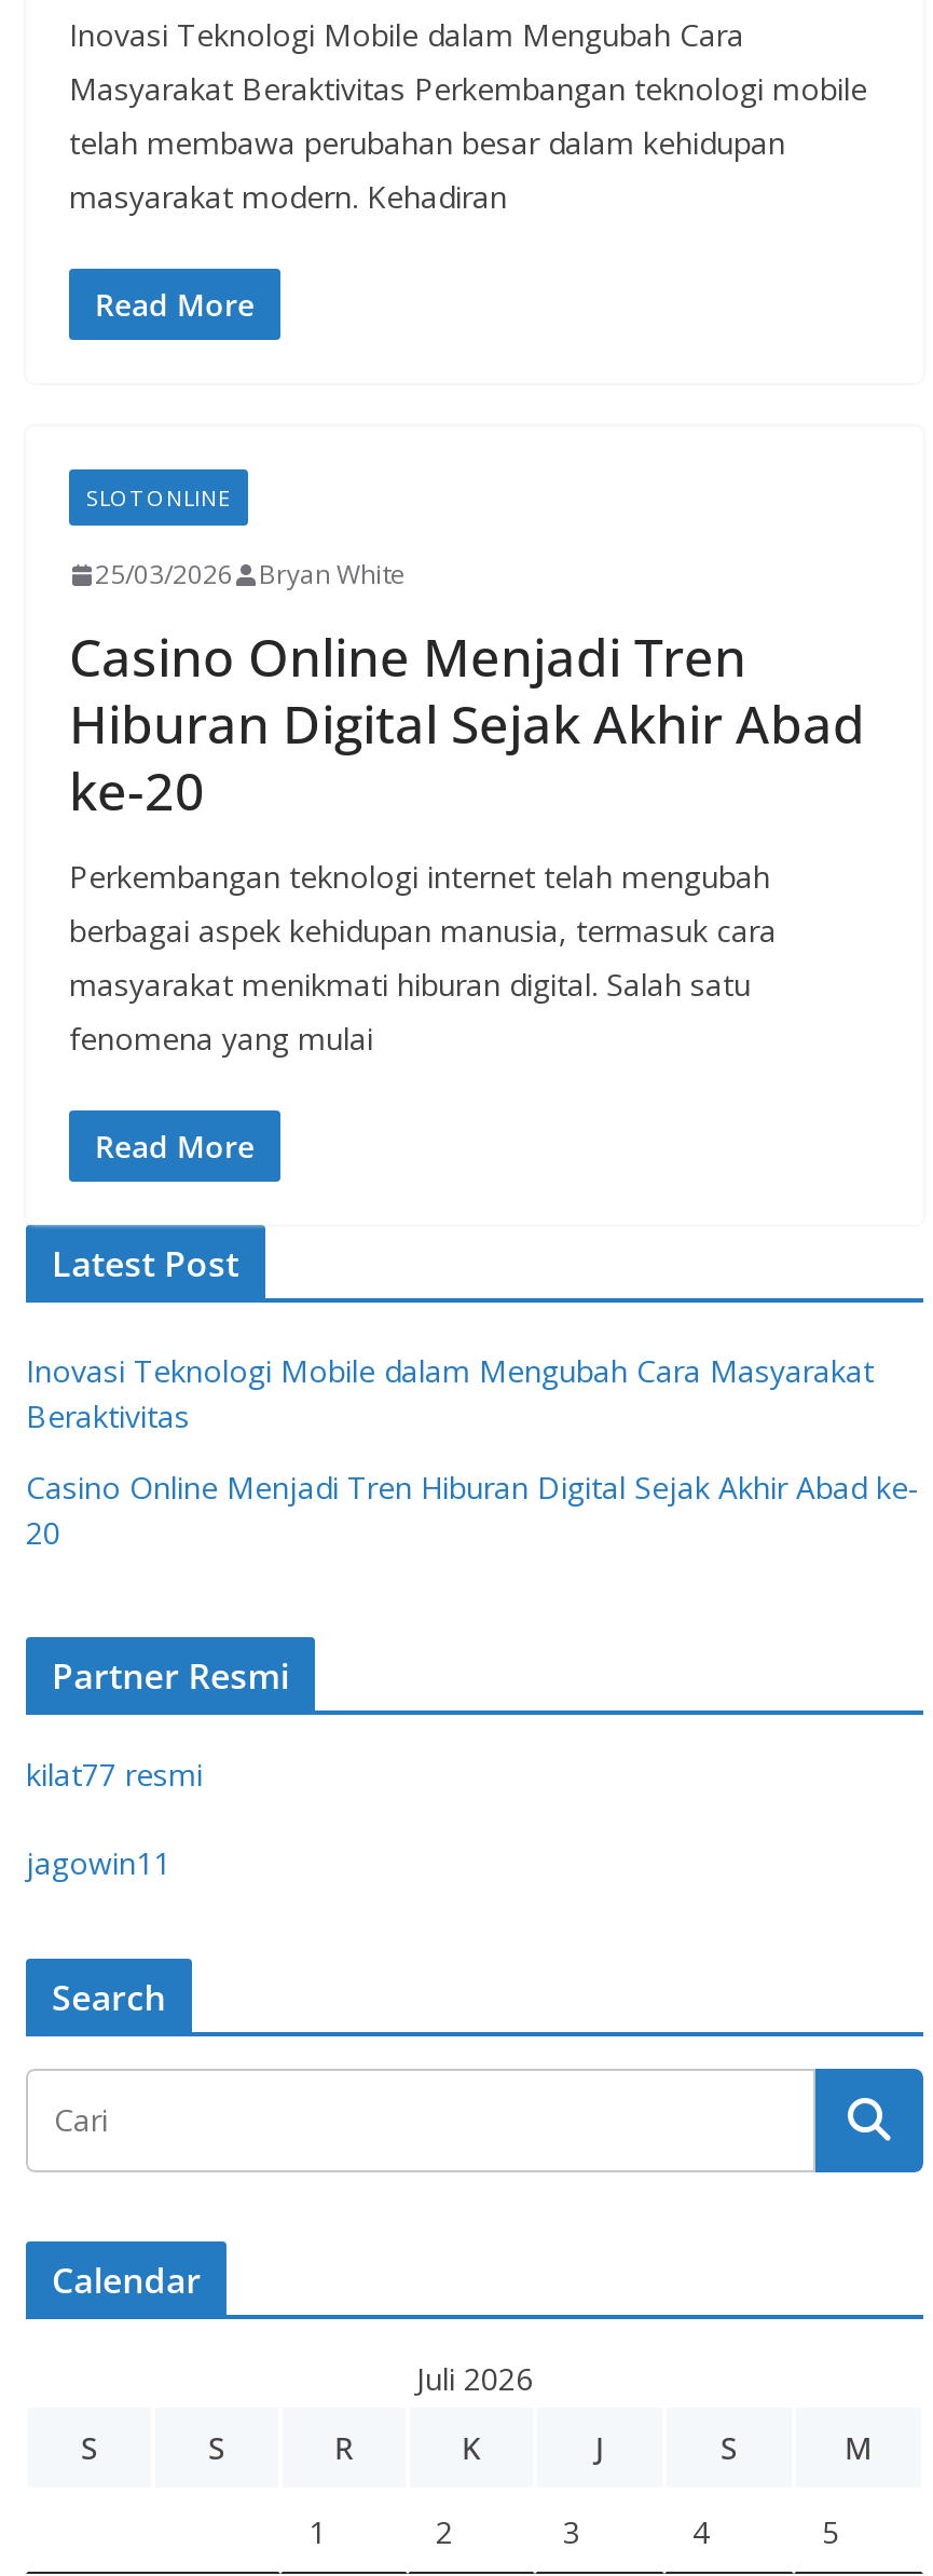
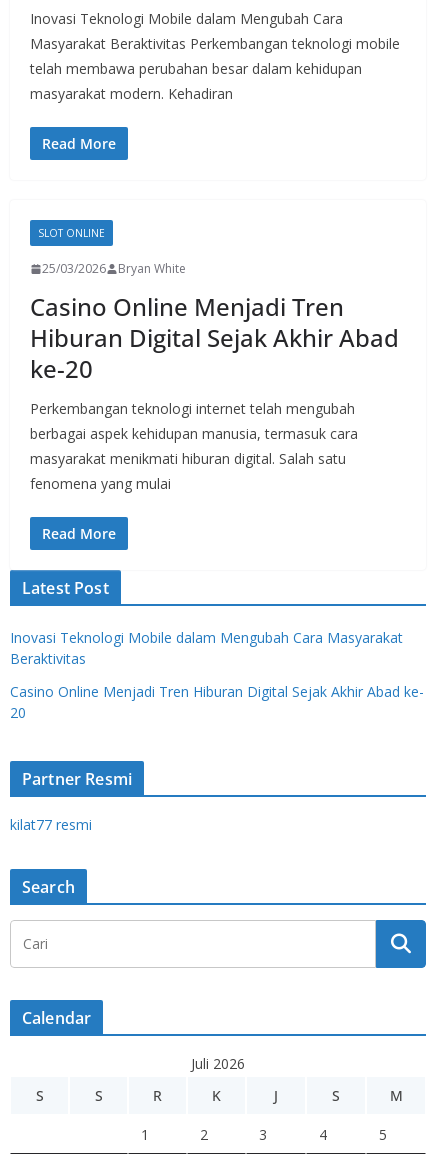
- jagowin11
